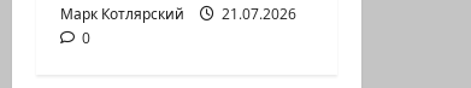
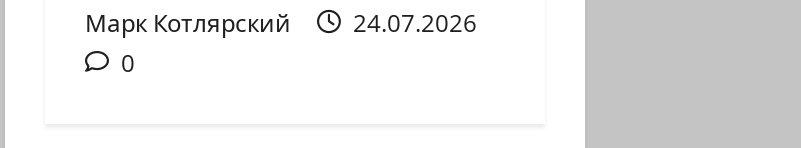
- Марк Котлярский 21.07.2026
+ Марк Котлярский 24.07.2026
